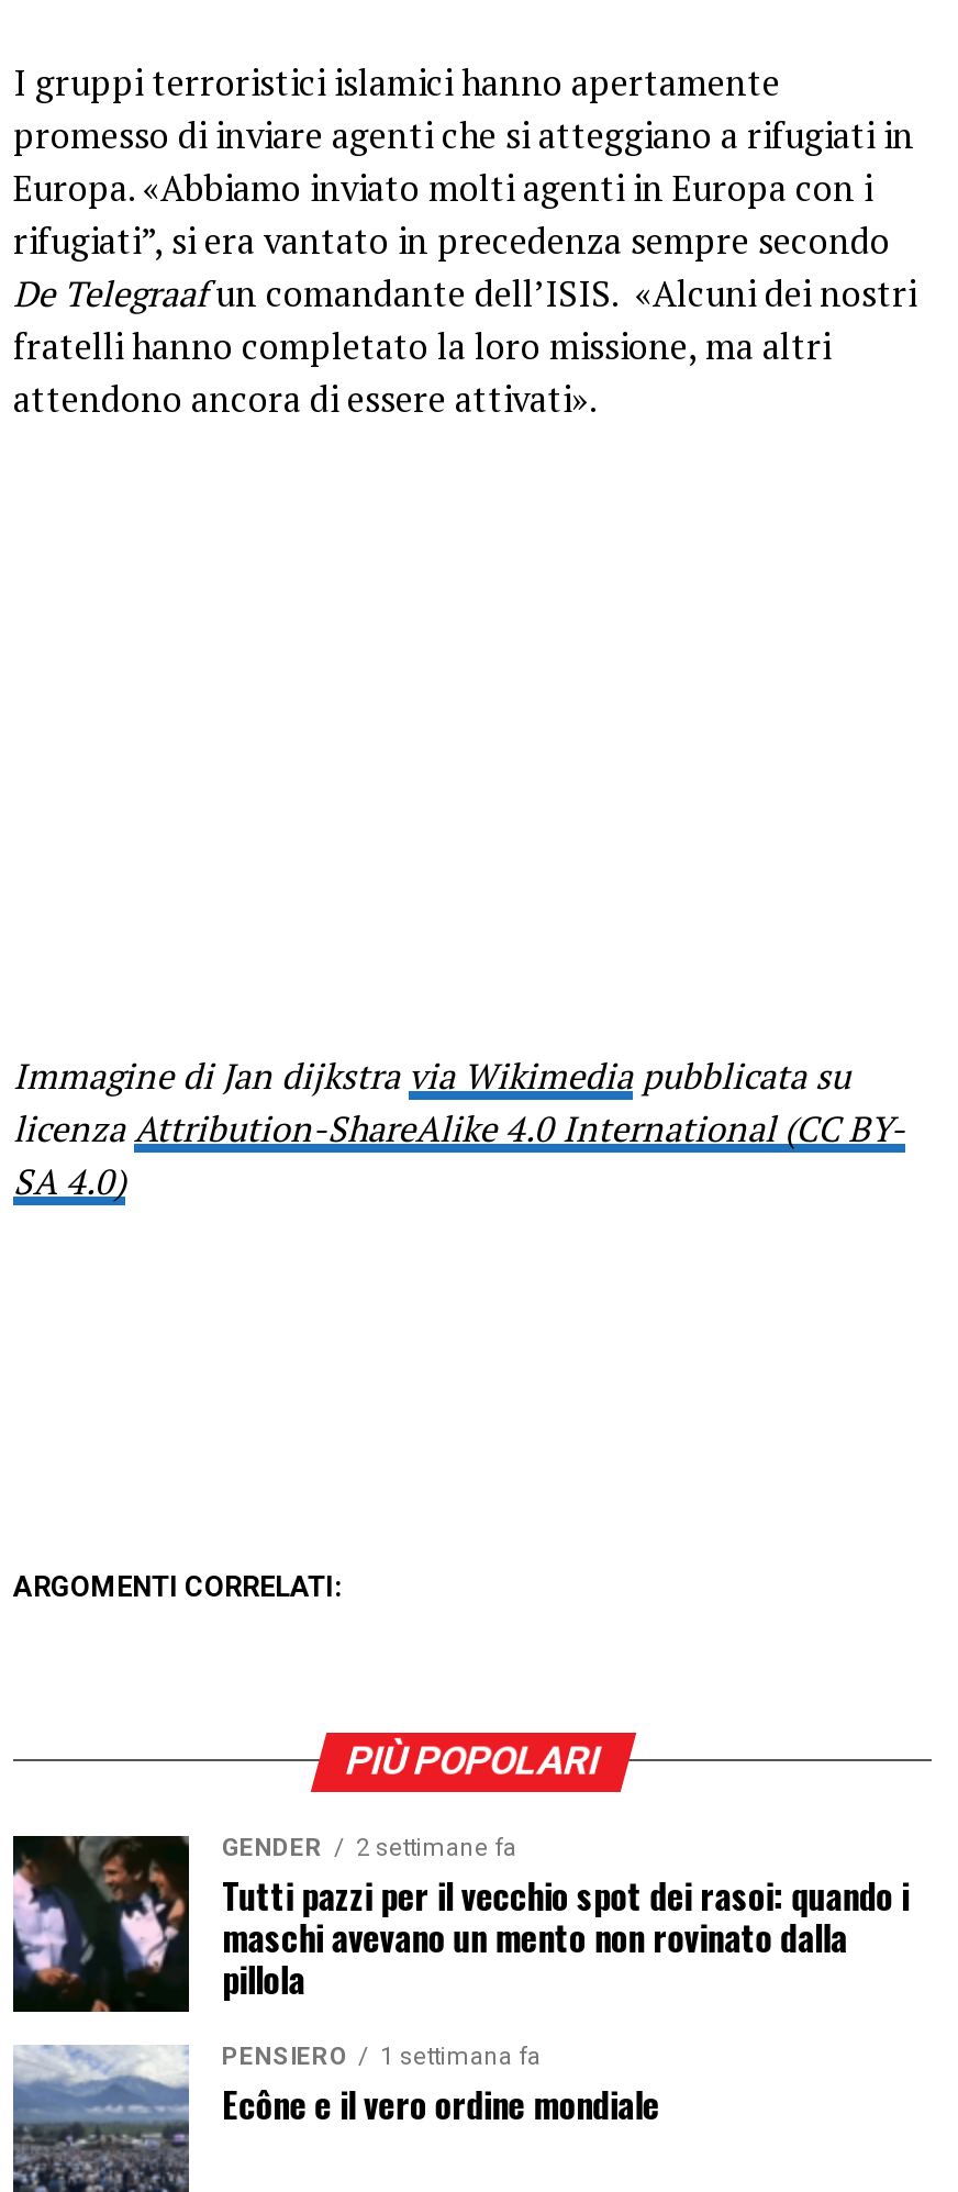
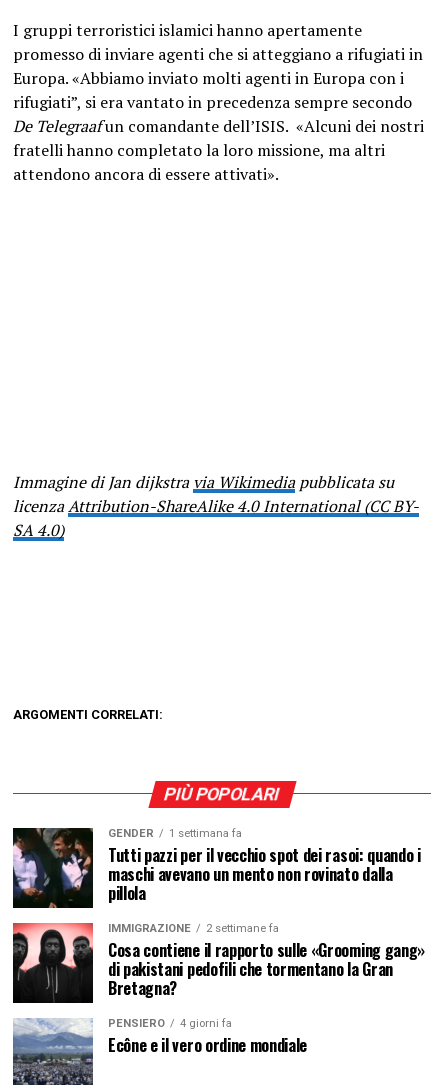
- GENDER 2 settimane fa
+ GENDER 1 settimana fa

+ [image]
+ IMMIGRAZIONE
+ 2 settimane fa
+ Cosa contiene il rapporto sulle «Grooming gang»
+ di pakistani pedofili che tormentano la Gran
+ Bretagna?

- PENSIERO 1 settimana fa
+ PENSIERO 4 giorni fa
